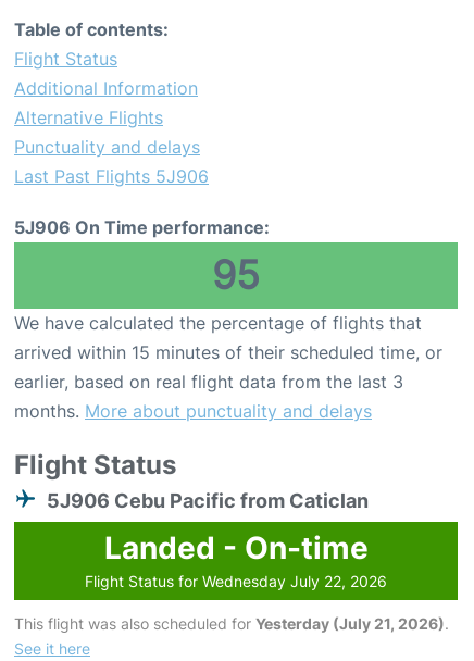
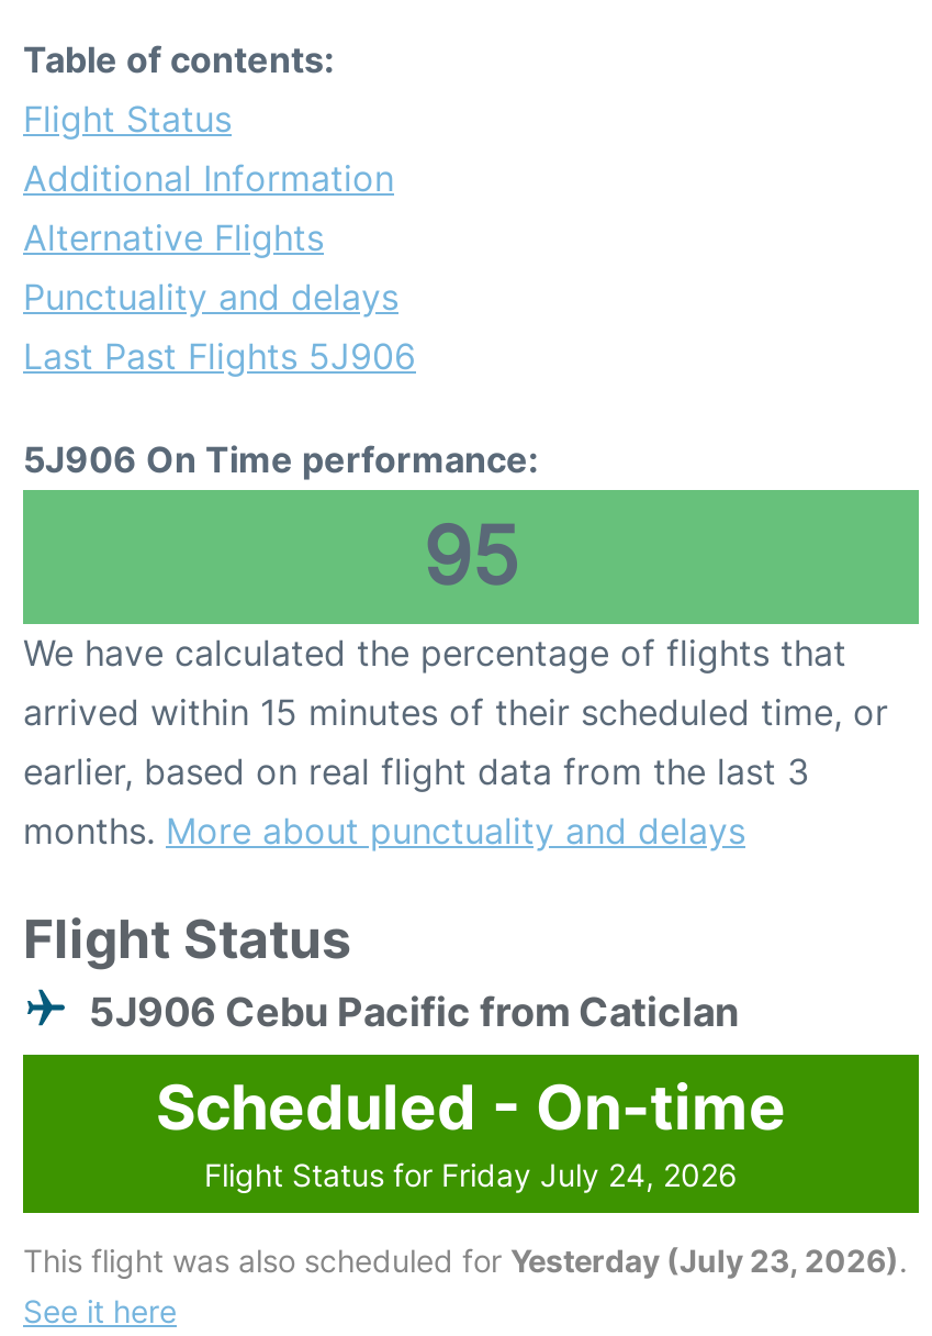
- Landed - On-time
+ Scheduled - On-time

- Flight Status for Wednesday July 22, 2026
+ Flight Status for Friday July 24, 2026

- This flight was also scheduled for Yesterday (July 21, 2026).
+ This flight was also scheduled for Yesterday (July 23, 2026).
